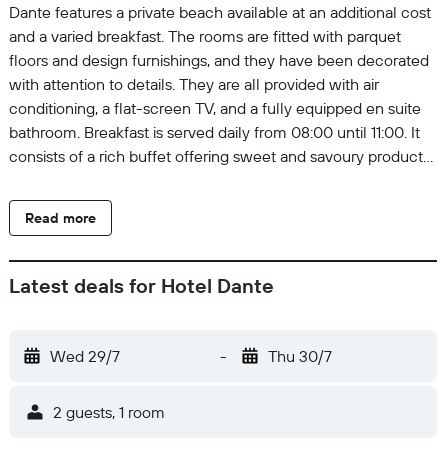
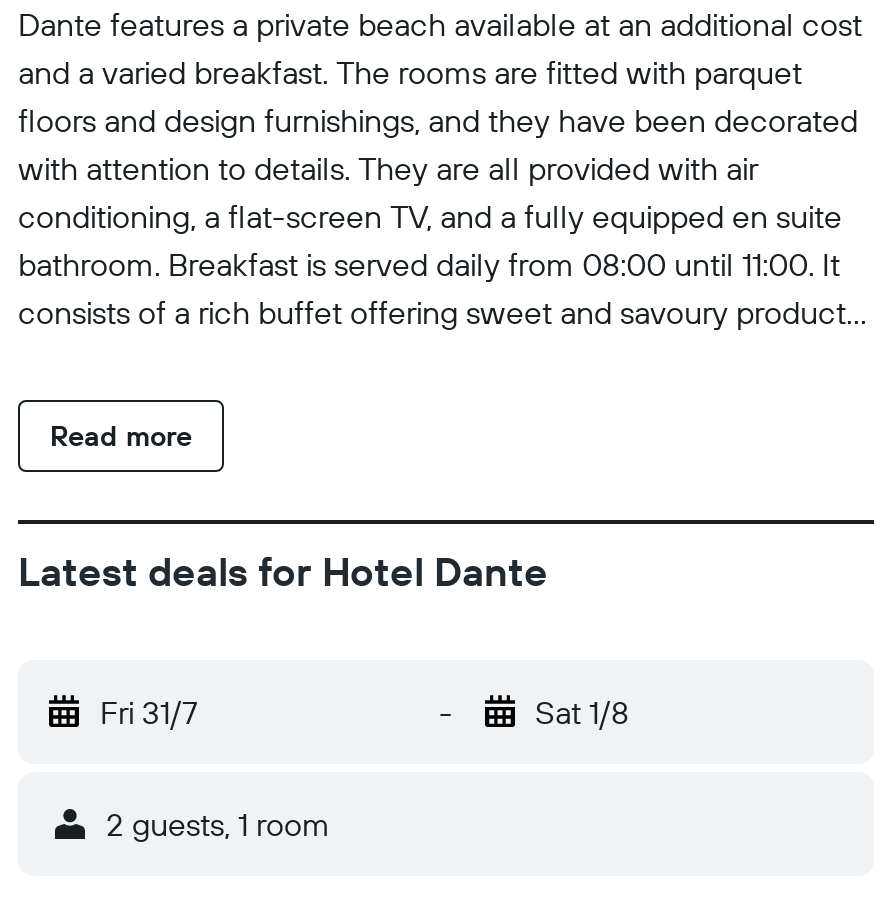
- Wed 29/7
+ Fri 31/7

- Thu 30/7
+ Sat 1/8
